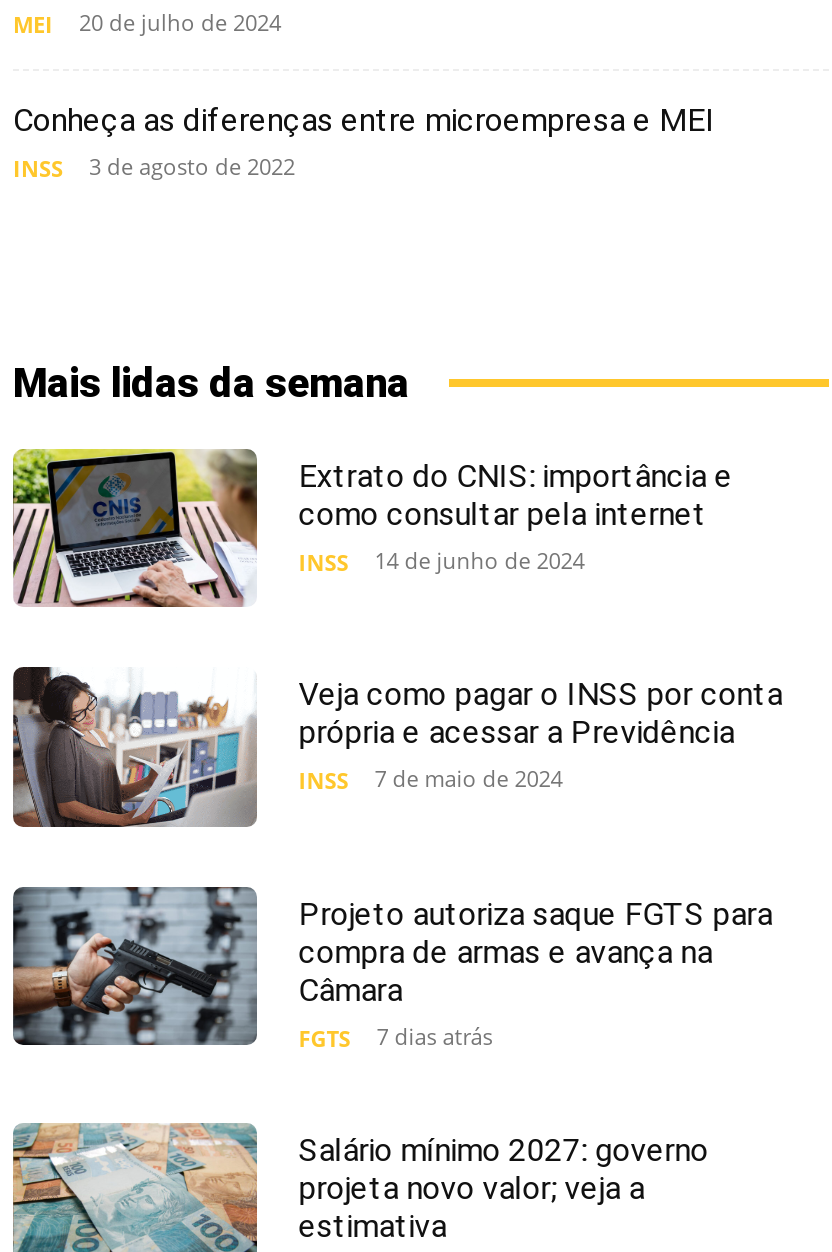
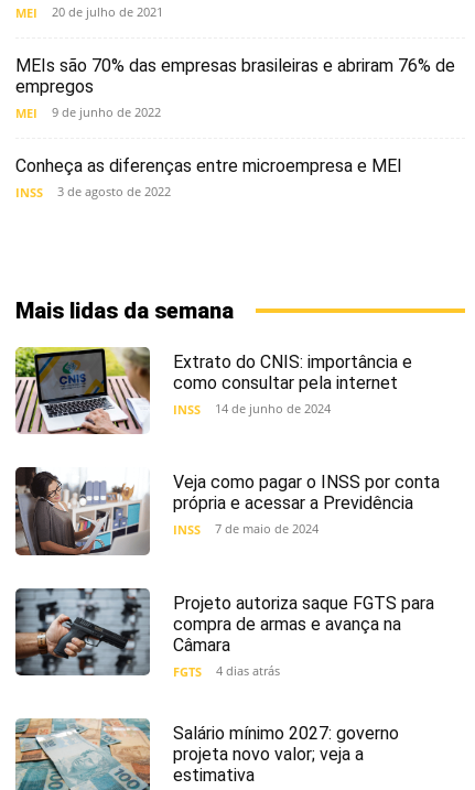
- 20 de julho de 2024
+ 20 de julho de 2021
+ MEIs são 70% das empresas brasileiras e abriram 76% de
+ empregos
+ MEI
+ 9 de junho de 2022

- FGTS 7 dias atrás
+ FGTS 4 dias atrás
